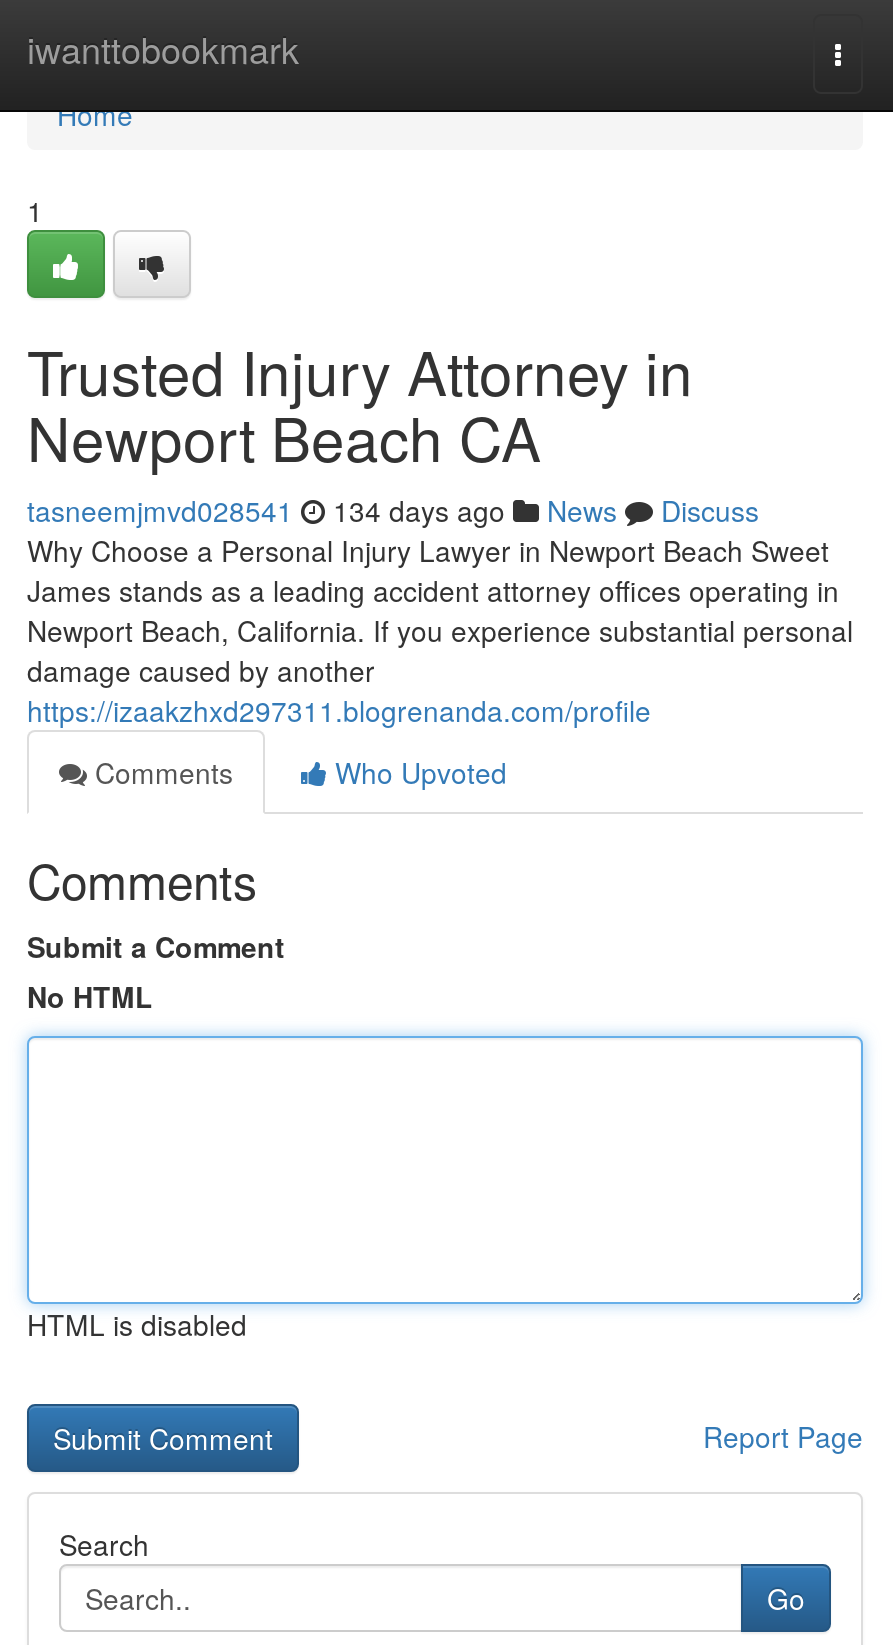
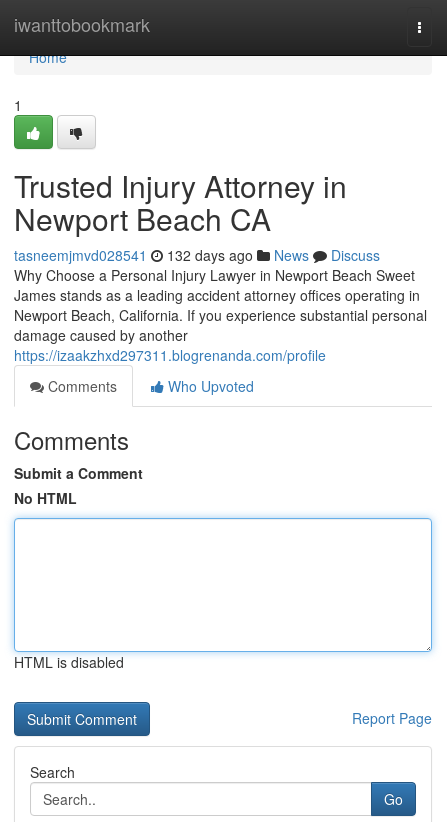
- tasneemjmvd028541 134 days ago News Discuss
+ tasneemjmvd028541 132 days ago News Discuss
